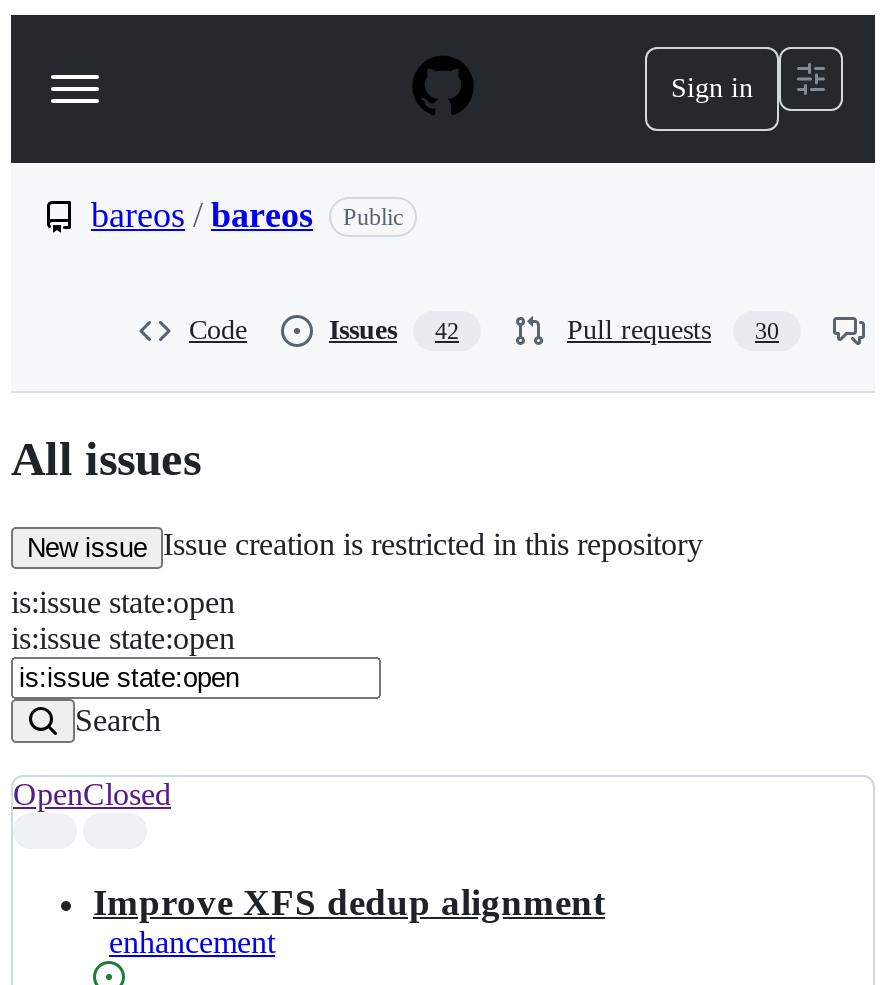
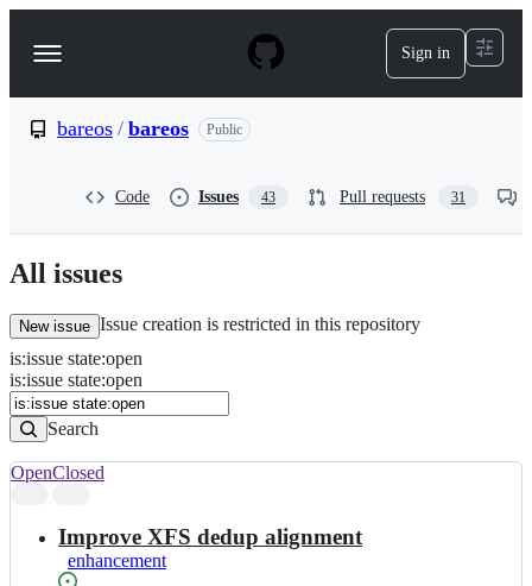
- Issues 42
+ Issues 43

- Pull requests 30
+ Pull requests 31
